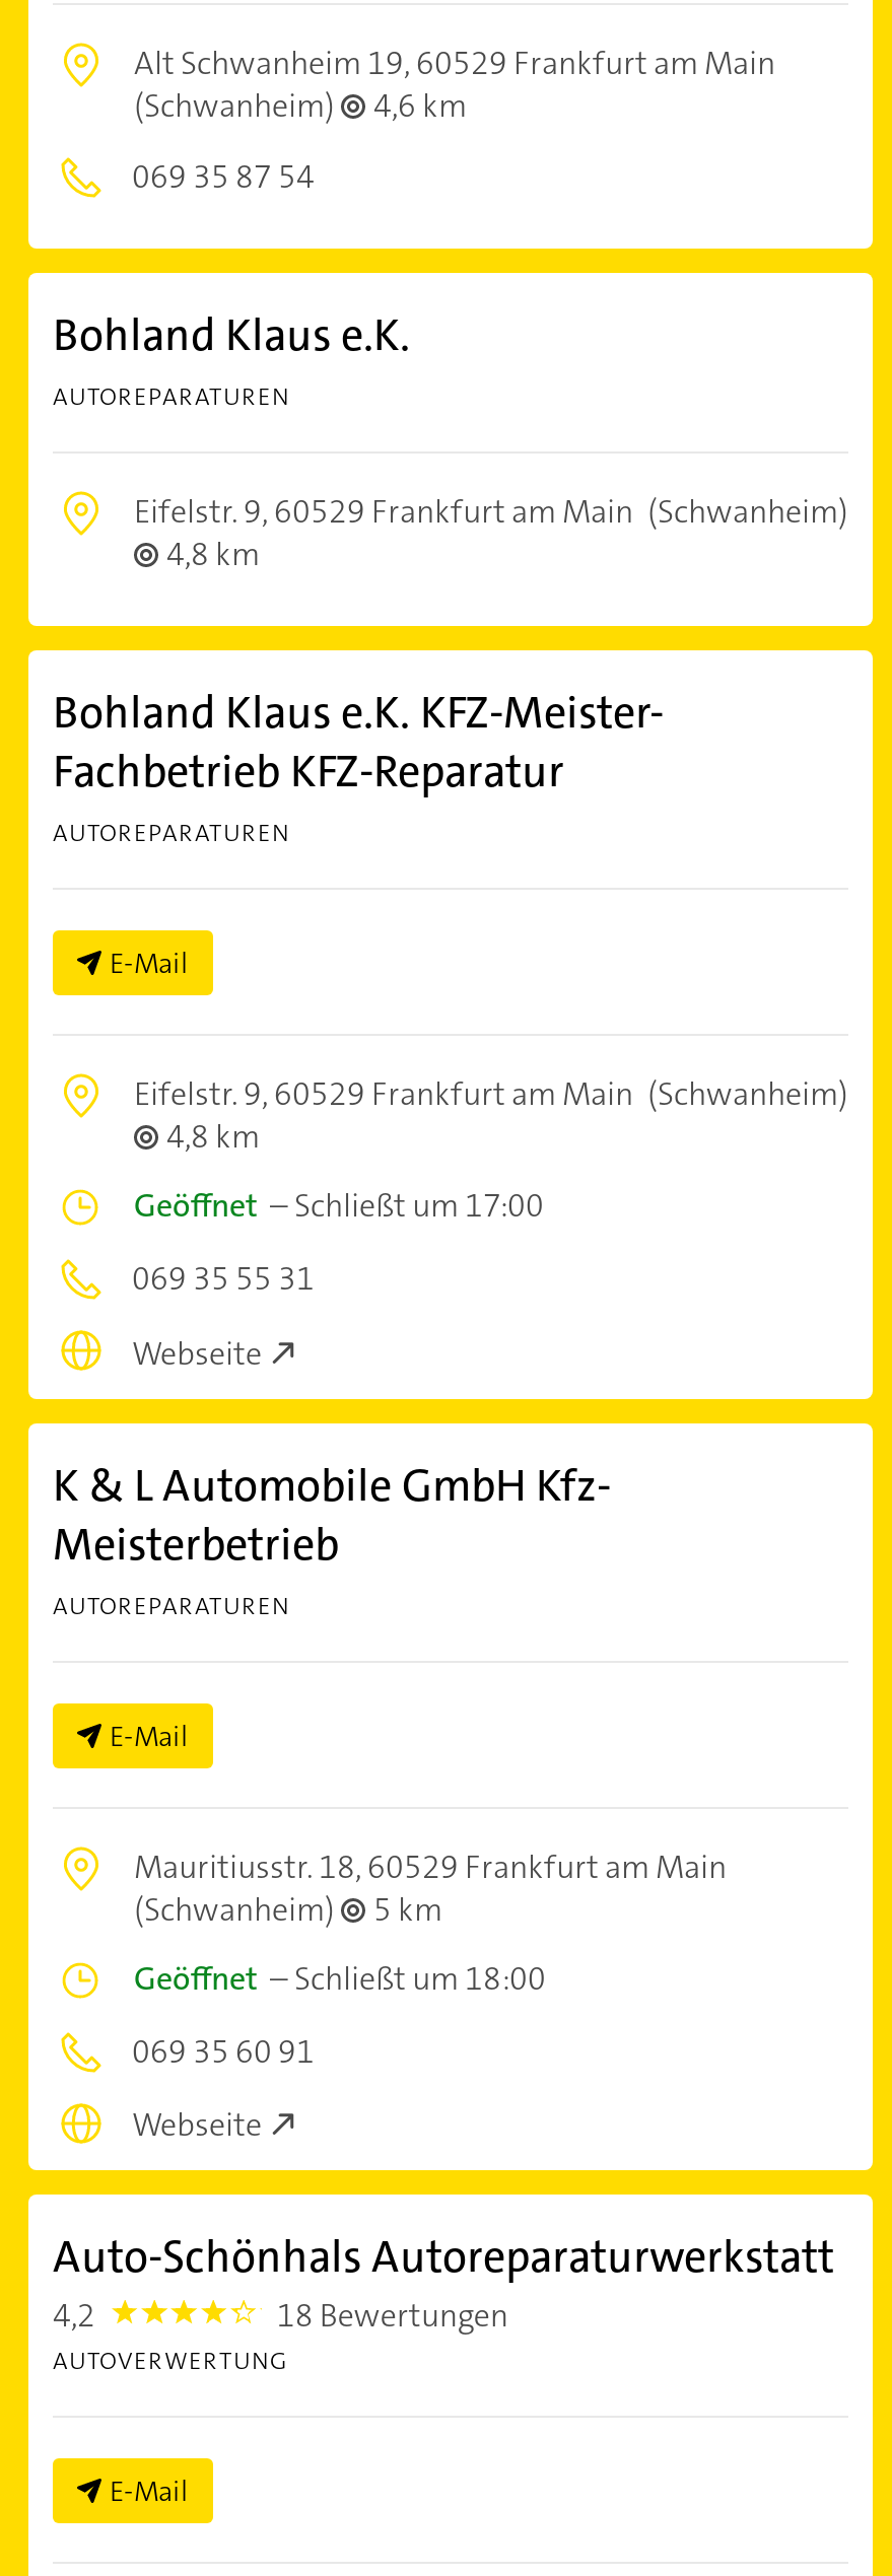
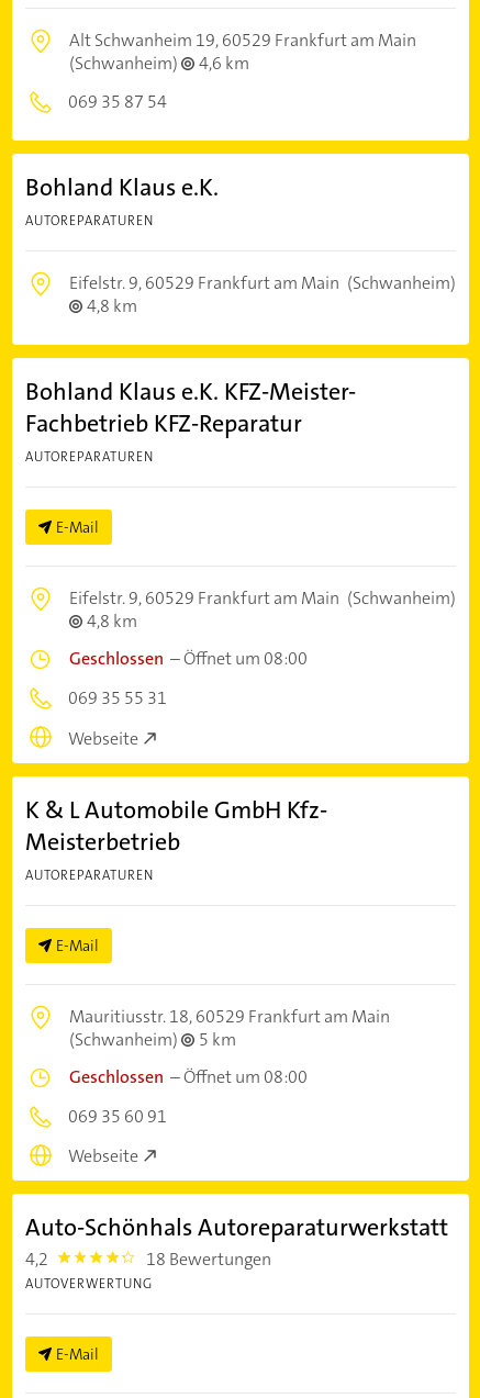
- Geöffnet – Schließt um 17:00
+ Geschlossen – Öffnet um 08:00

- Geöffnet – Schließt um 18:00
+ Geschlossen – Öffnet um 08:00
